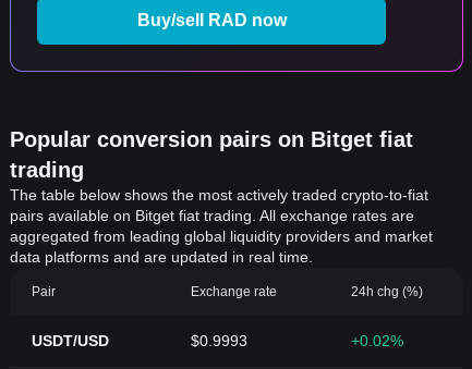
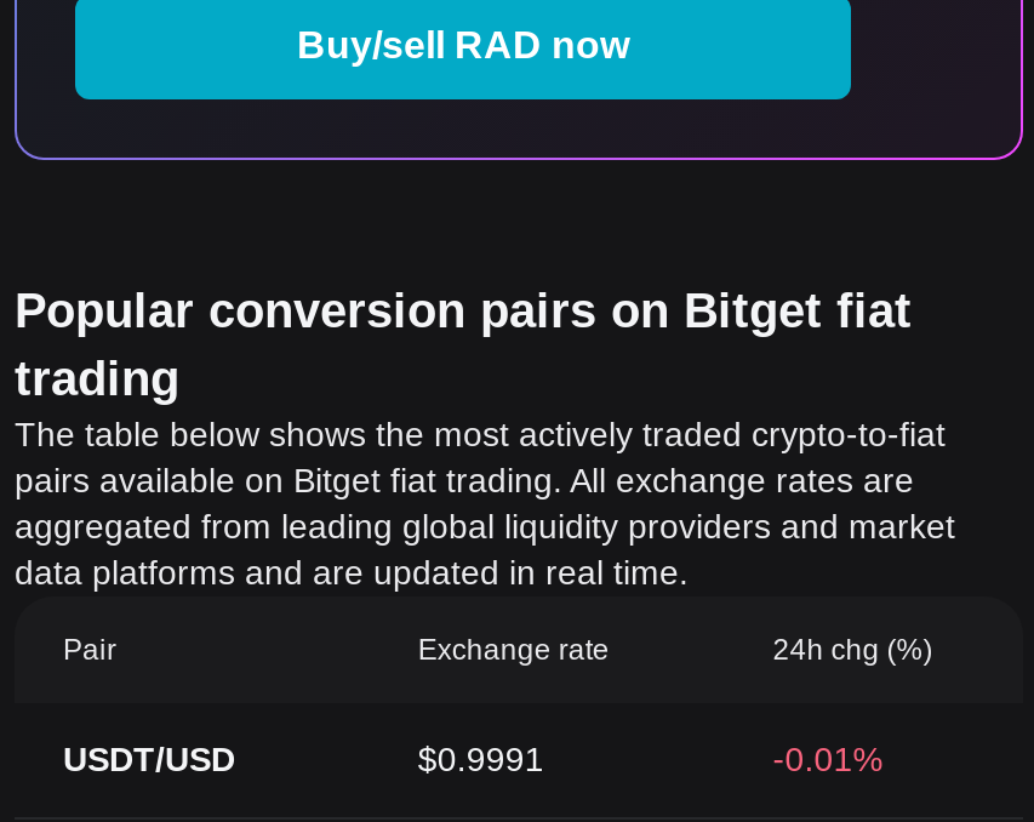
- $0.9993
+ $0.9991

- +0.02%
+ -0.01%
